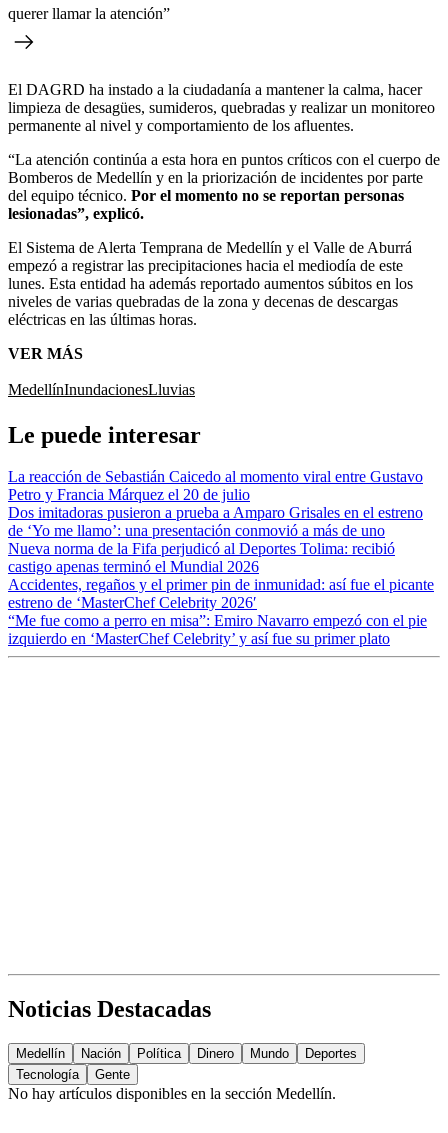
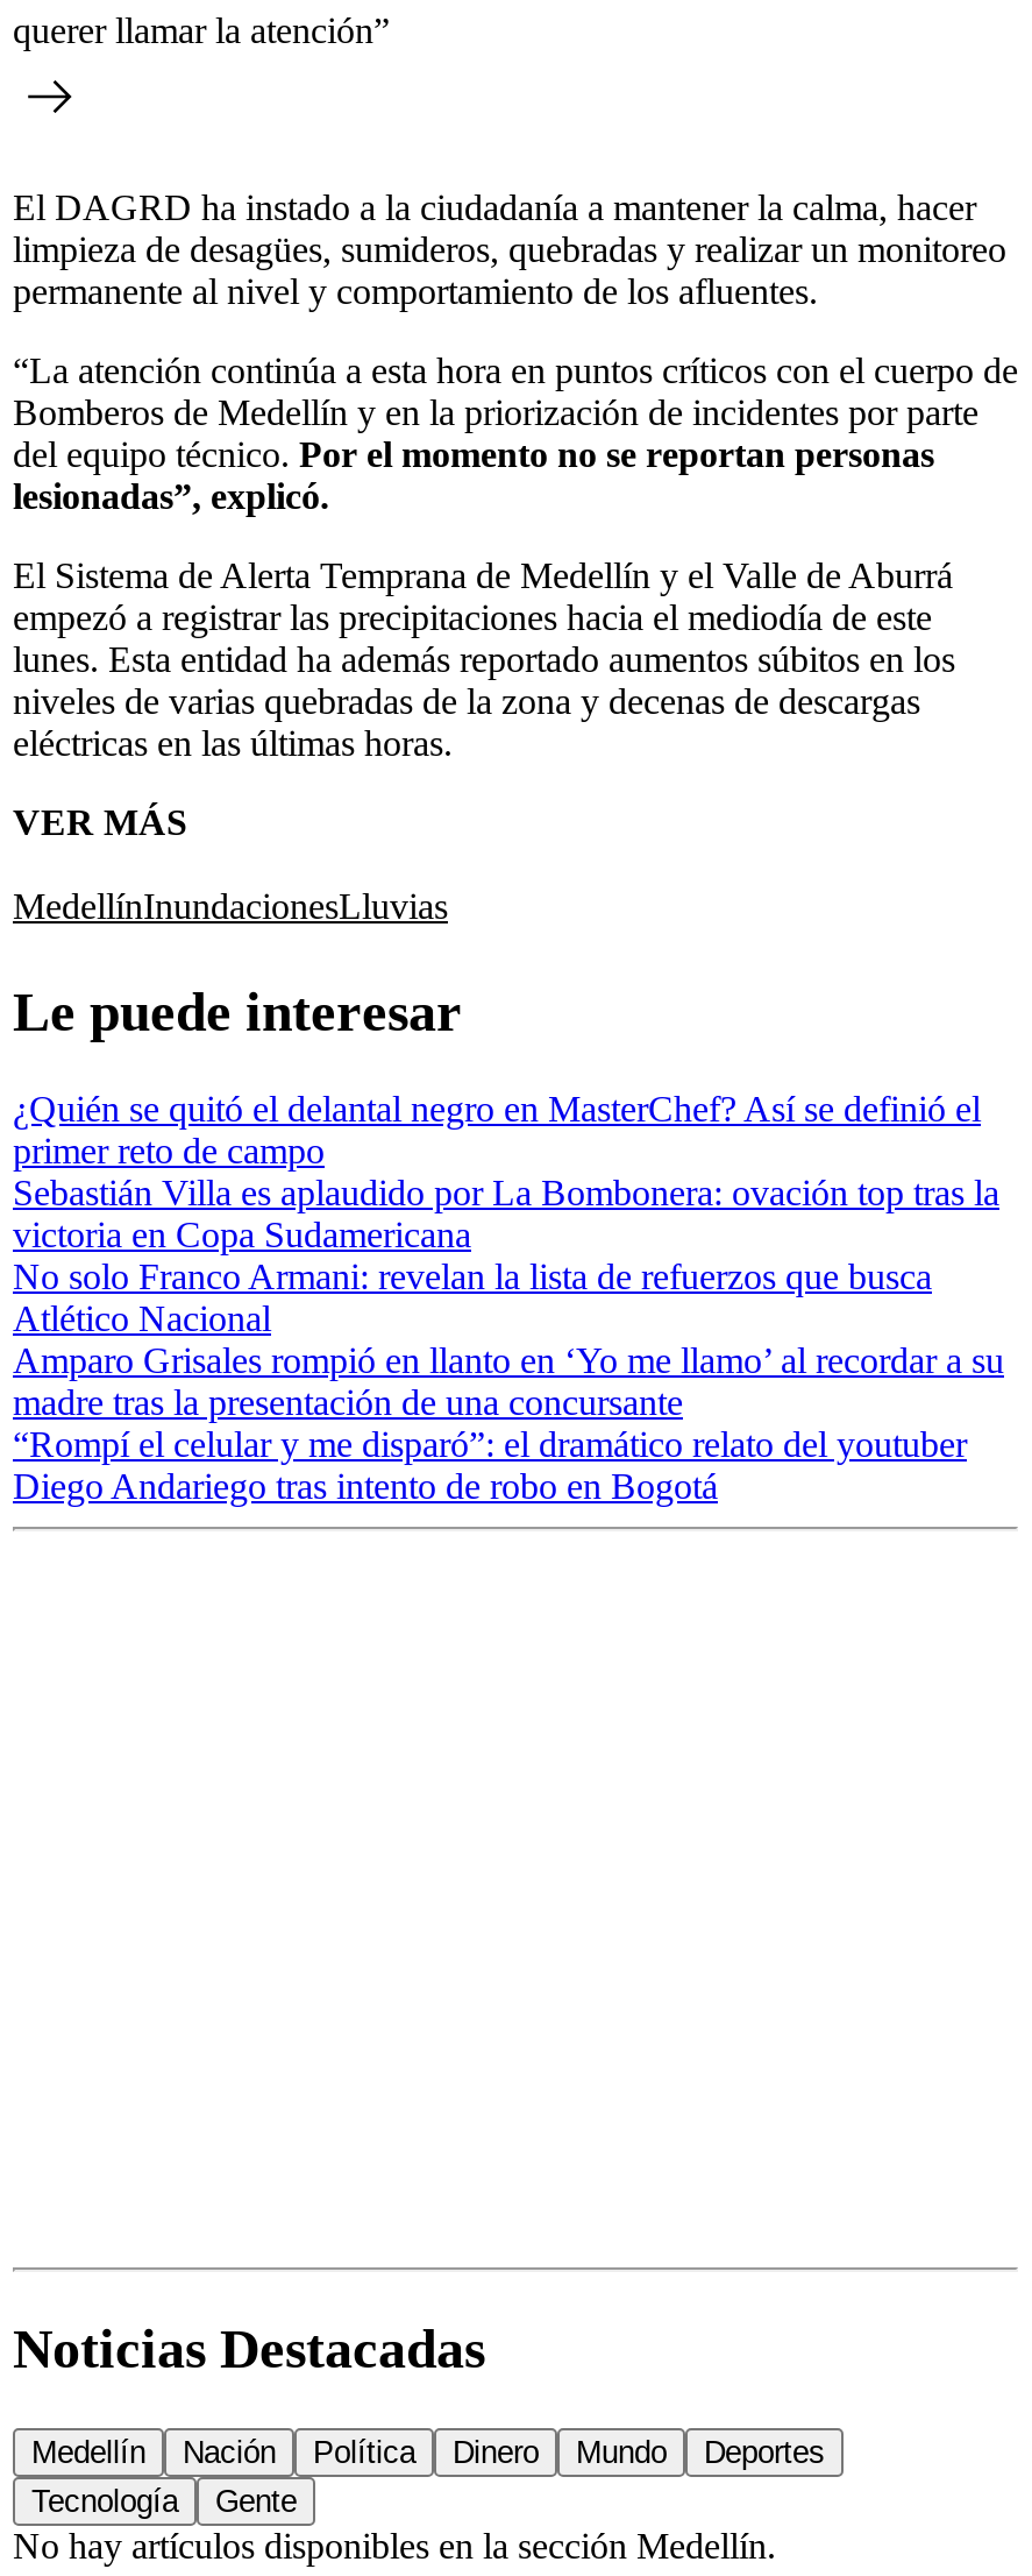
- La reacción de Sebastián Caicedo al momento viral entre Gustavo
- Petro y Francia Márquez el 20 de julio
- Dos imitadoras pusieron a prueba a Amparo Grisales en el estreno
- de ‘Yo me llamo’: una presentación conmovió a más de uno
- Nueva norma de la Fifa perjudicó al Deportes Tolima: recibió
- castigo apenas terminó el Mundial 2026
- Accidentes, regaños y el primer pin de inmunidad: así fue el picante
- estreno de ‘MasterChef Celebrity 2026′
- “Me fue como a perro en misa”: Emiro Navarro empezó con el pie
- izquierdo en ‘MasterChef Celebrity’ y así fue su primer plato
+ ¿Quién se quitó el delantal negro en MasterChef? Así se definió el
+ primer reto de campo
+ Sebastián Villa es aplaudido por La Bombonera: ovación top tras la
+ victoria en Copa Sudamericana
+ No solo Franco Armani: revelan la lista de refuerzos que busca
+ Atlético Nacional
+ Amparo Grisales rompió en llanto en ‘Yo me llamo’ al recordar a su
+ madre tras la presentación de una concursante
+ “Rompí el celular y me disparó”: el dramático relato del youtuber
+ Diego Andariego tras intento de robo en Bogotá
